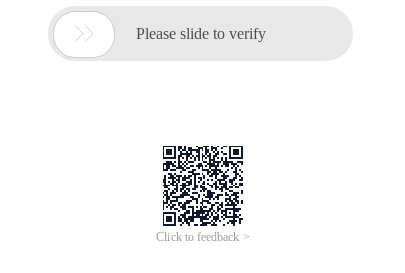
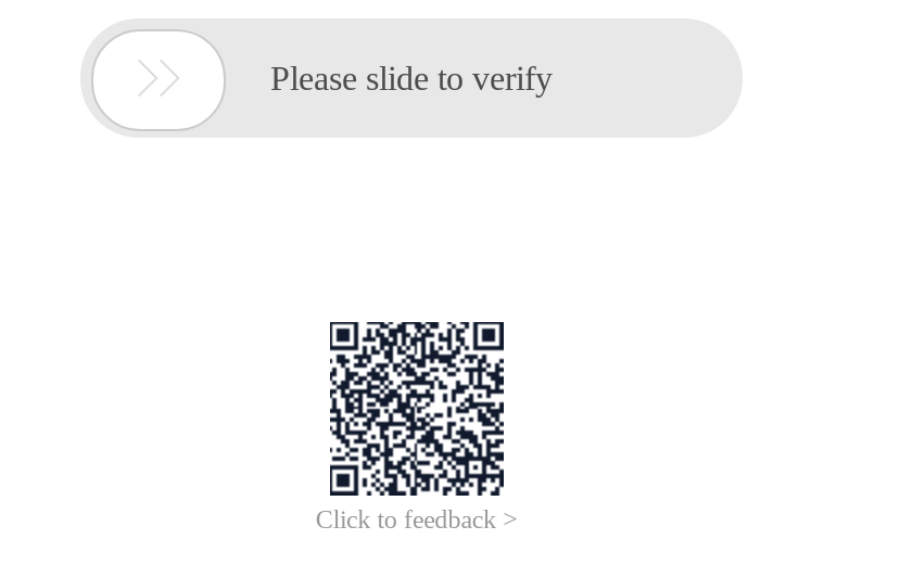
- [image]
+ [image]
